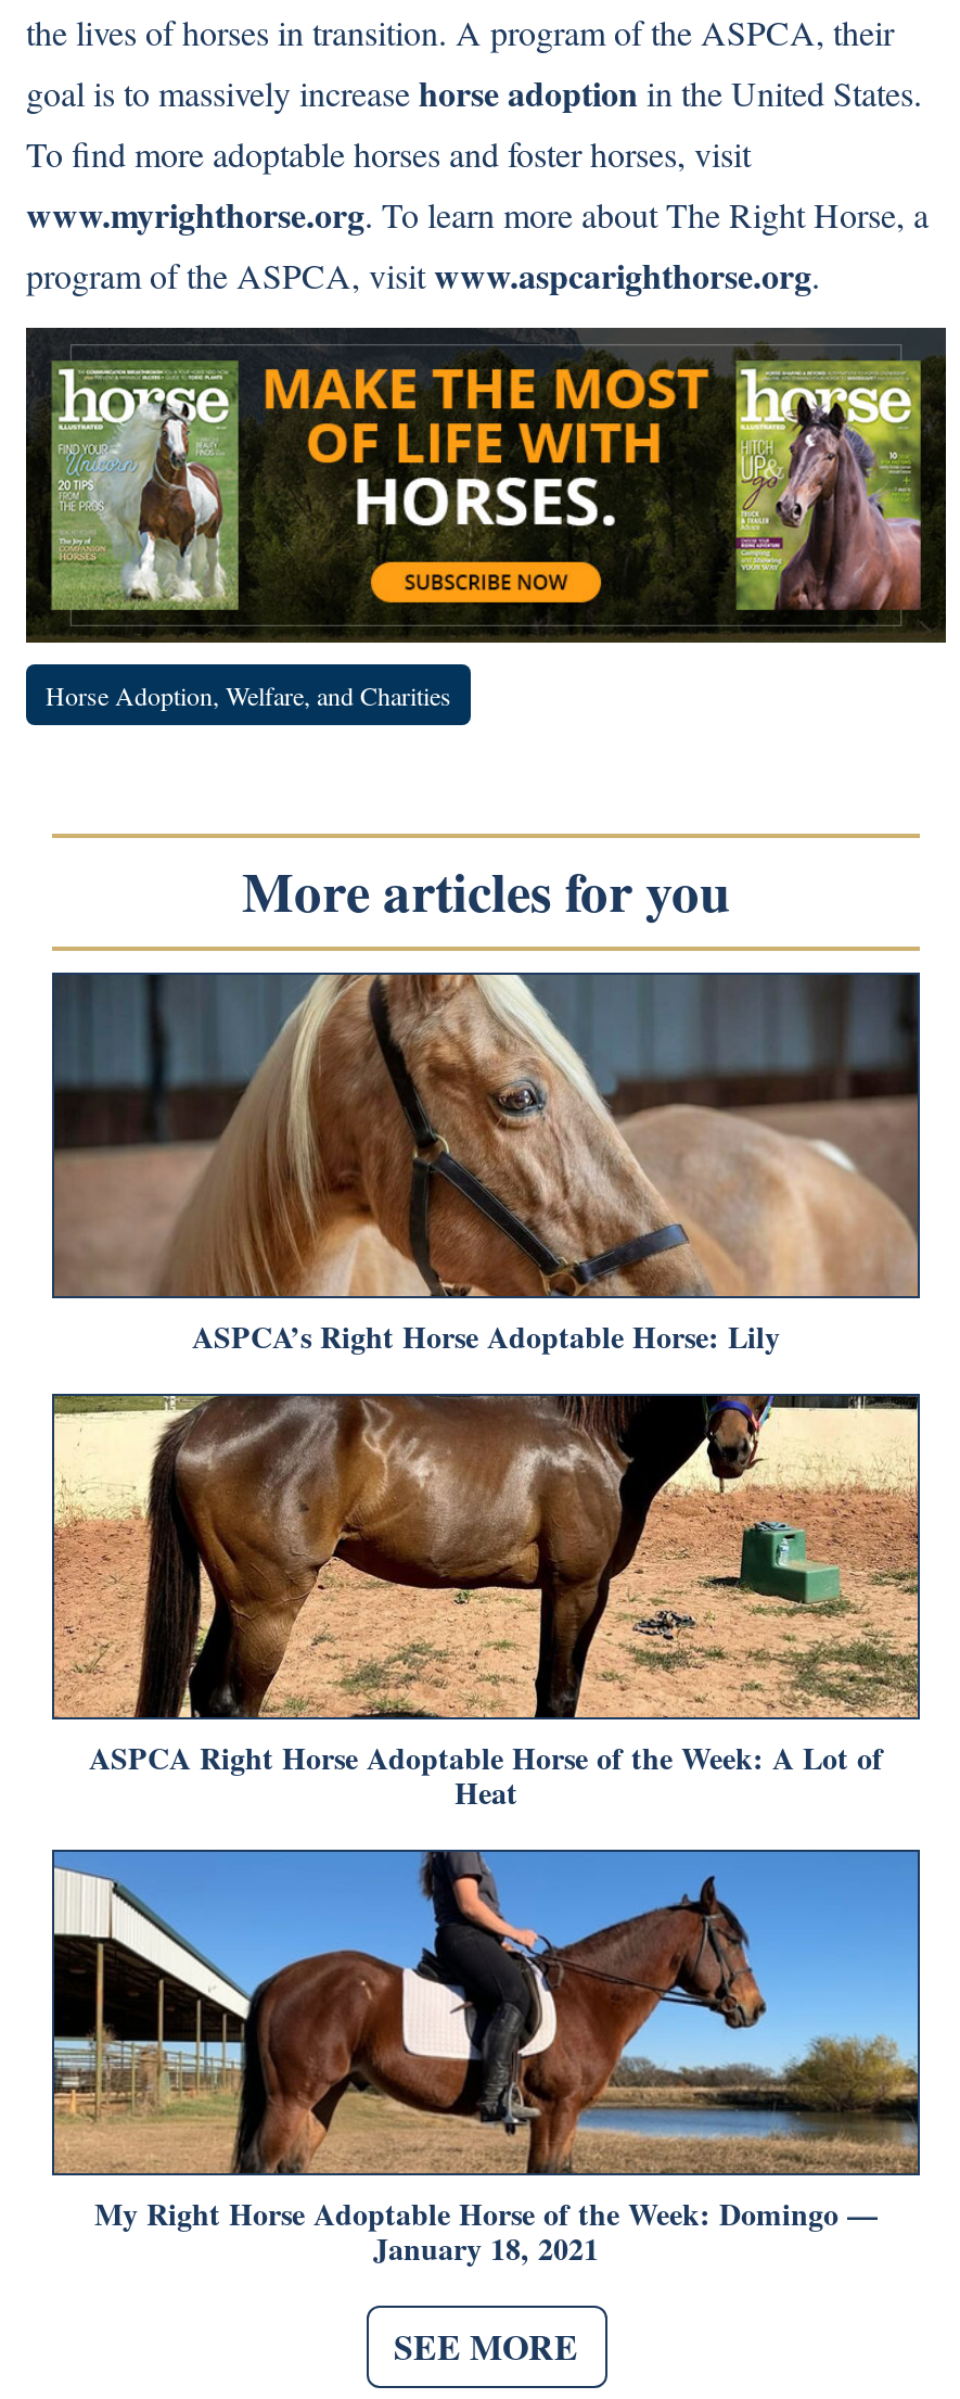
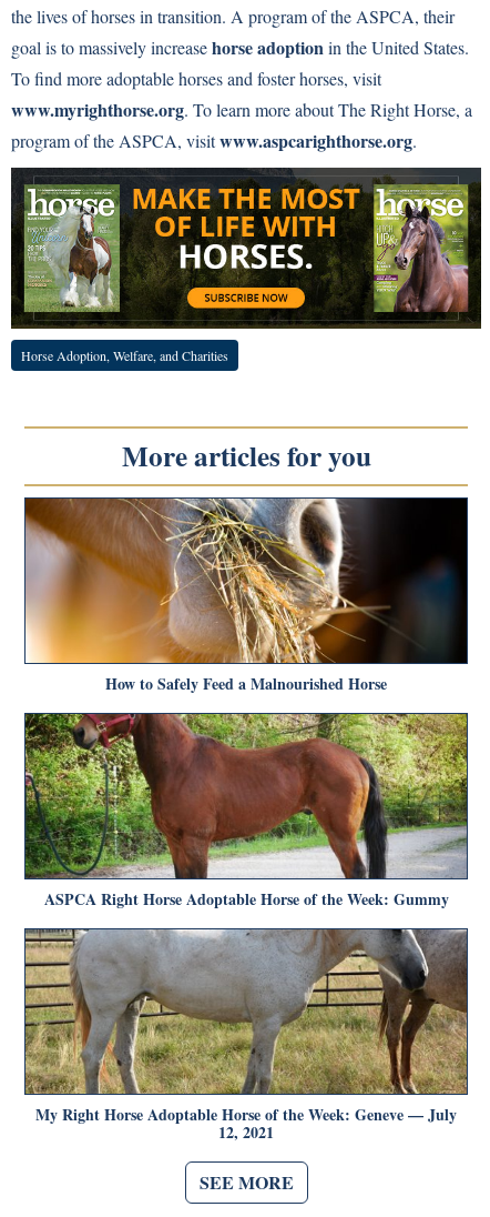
- [image]
- ASPCA’s Right Horse Adoptable Horse: Lily
+ [image]
+ How to Safely Feed a Malnourished Horse

- [image]
- ASPCA Right Horse Adoptable Horse of the Week: A Lot of
- Heat
+ [image]
+ ASPCA Right Horse Adoptable Horse of the Week: Gummy

- [image]
- My Right Horse Adoptable Horse of the Week: Domingo —
- January 18, 2021
+ [image]
+ My Right Horse Adoptable Horse of the Week: Geneve — July
+ 12, 2021
